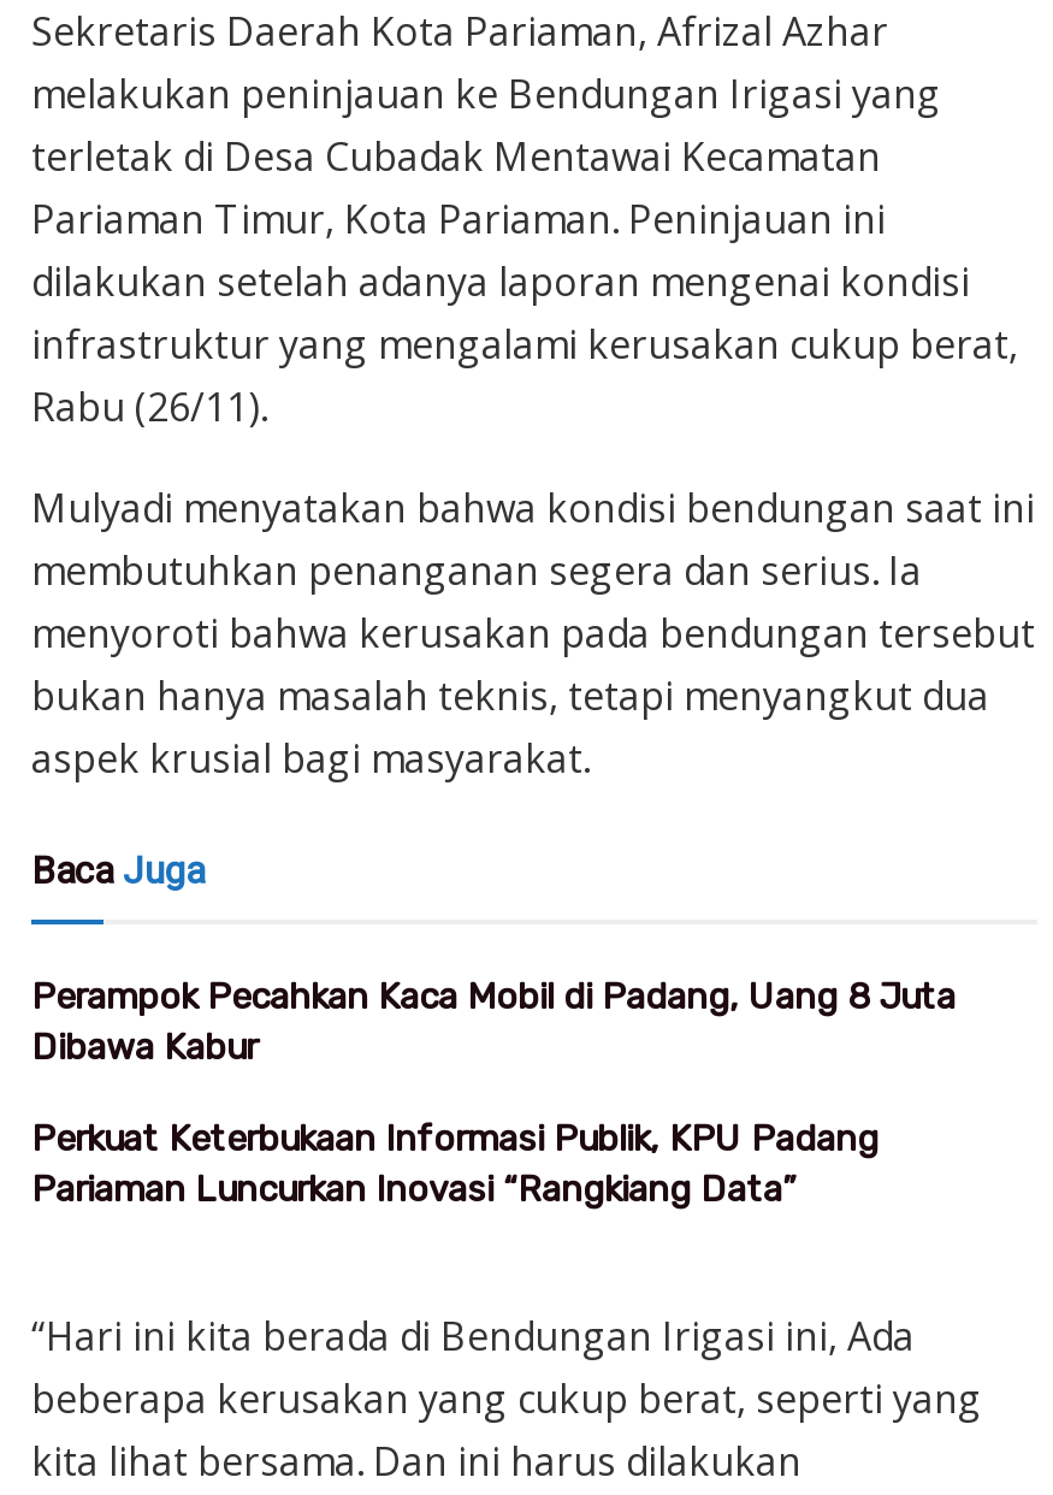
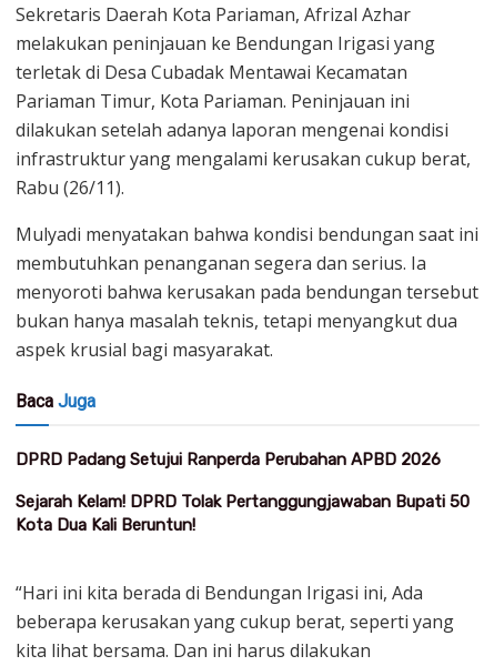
- Perampok Pecahkan Kaca Mobil di Padang, Uang 8 Juta
- Dibawa Kabur
+ DPRD Padang Setujui Ranperda Perubahan APBD 2026

- Perkuat Keterbukaan Informasi Publik, KPU Padang
- Pariaman Luncurkan Inovasi “Rangkiang Data”
+ Sejarah Kelam! DPRD Tolak Pertanggungjawaban Bupati 50
+ Kota Dua Kali Beruntun!
